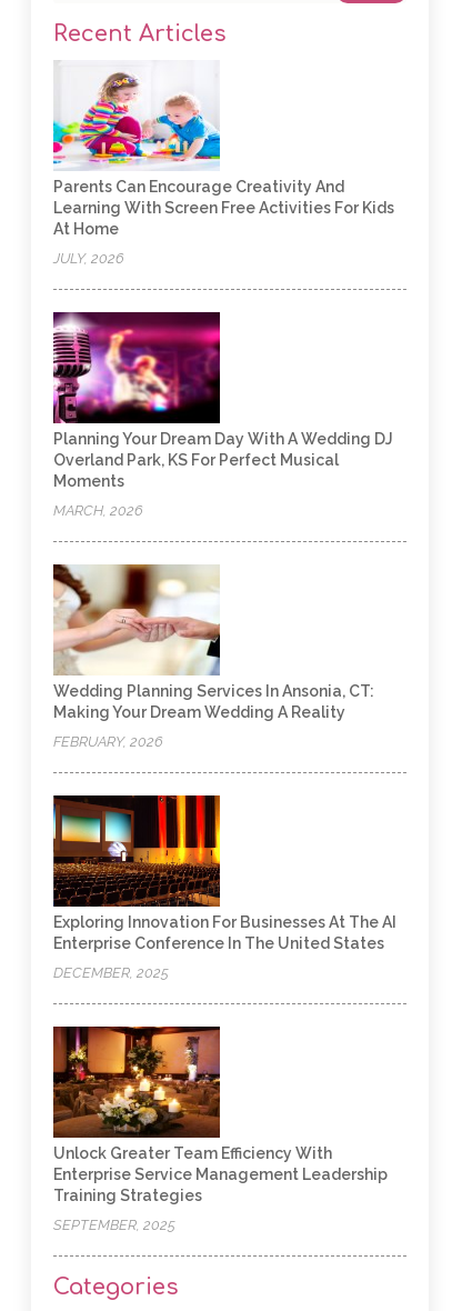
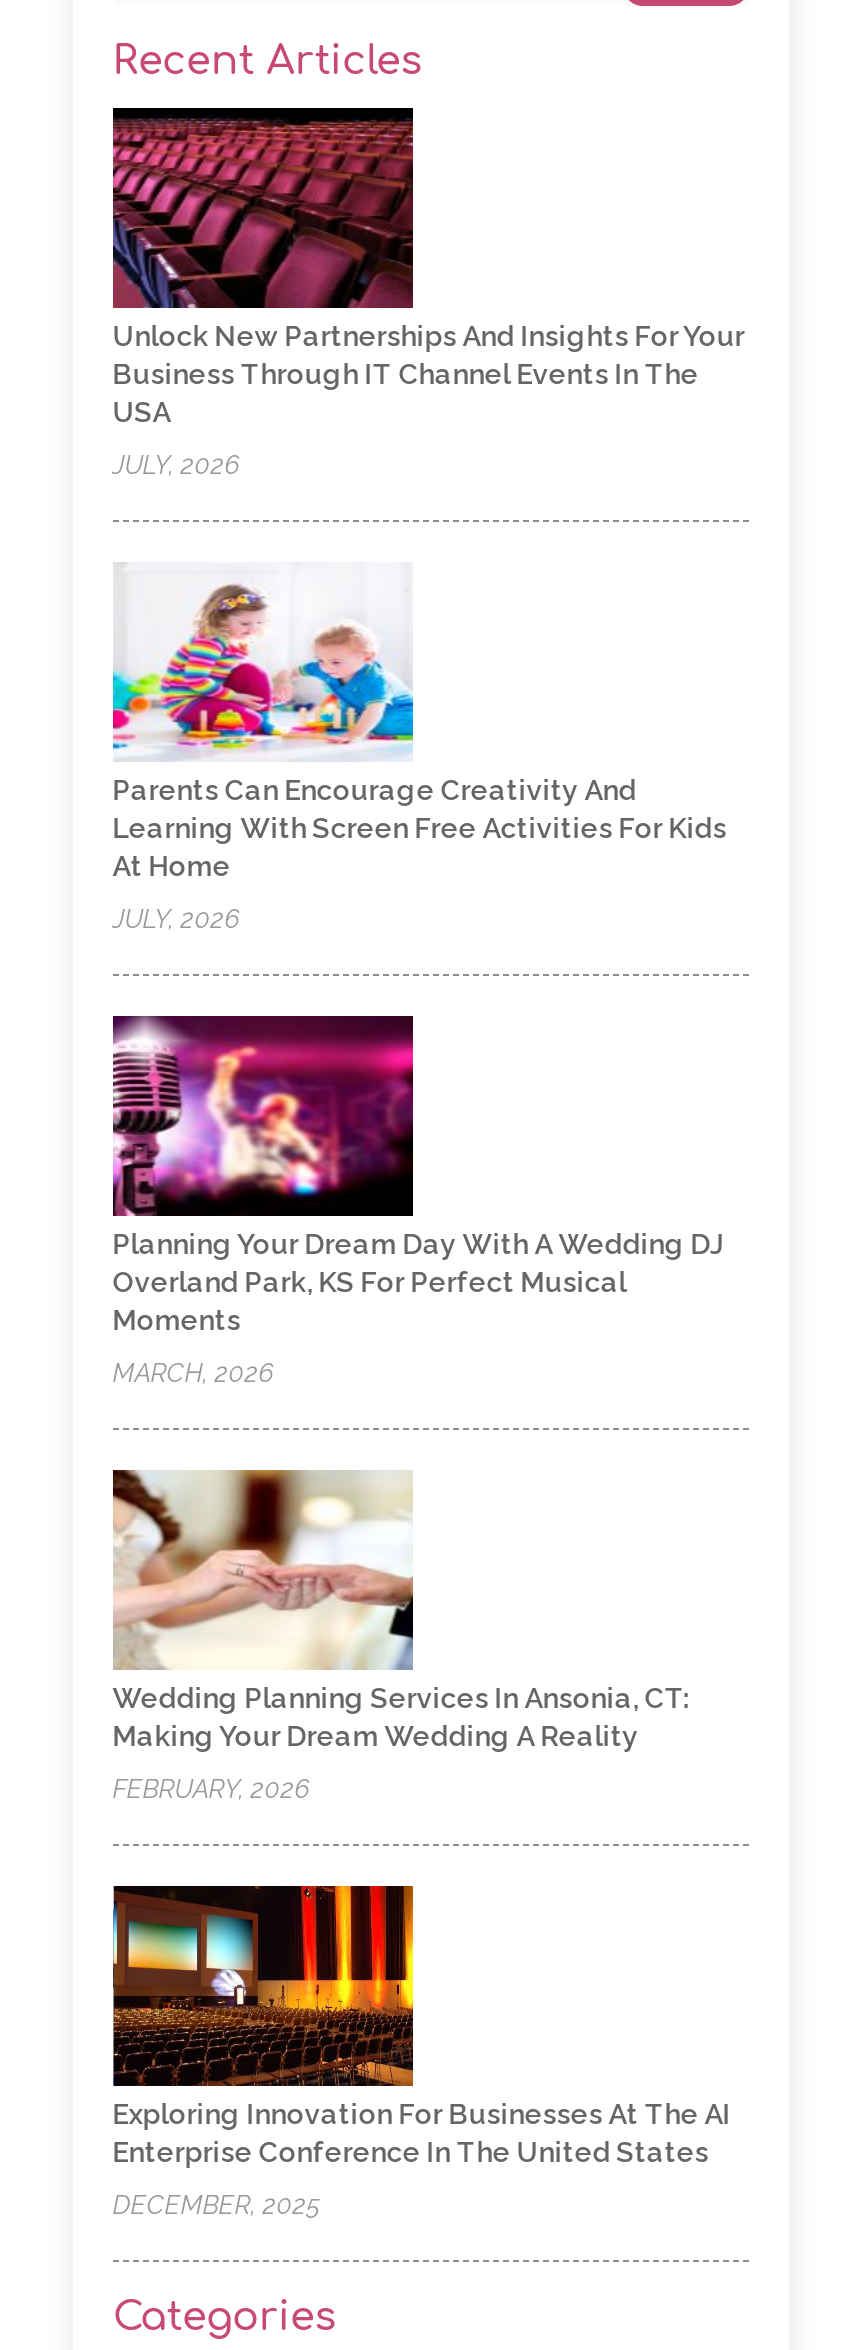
+ [image]
+ Unlock New Partnerships And Insights For Your
+ Business Through IT Channel Events In The
+ USA
+ JULY, 2026

moved down: [image] | Parents Can Encourage Creativity And | Learning With Screen Free Activities For Kids | ... | Enterprise Conference In The United States | DECEMBER, 2025

- [image]
- Unlock Greater Team Efficiency With
- Enterprise Service Management Leadership
- Training Strategies
- SEPTEMBER, 2025
